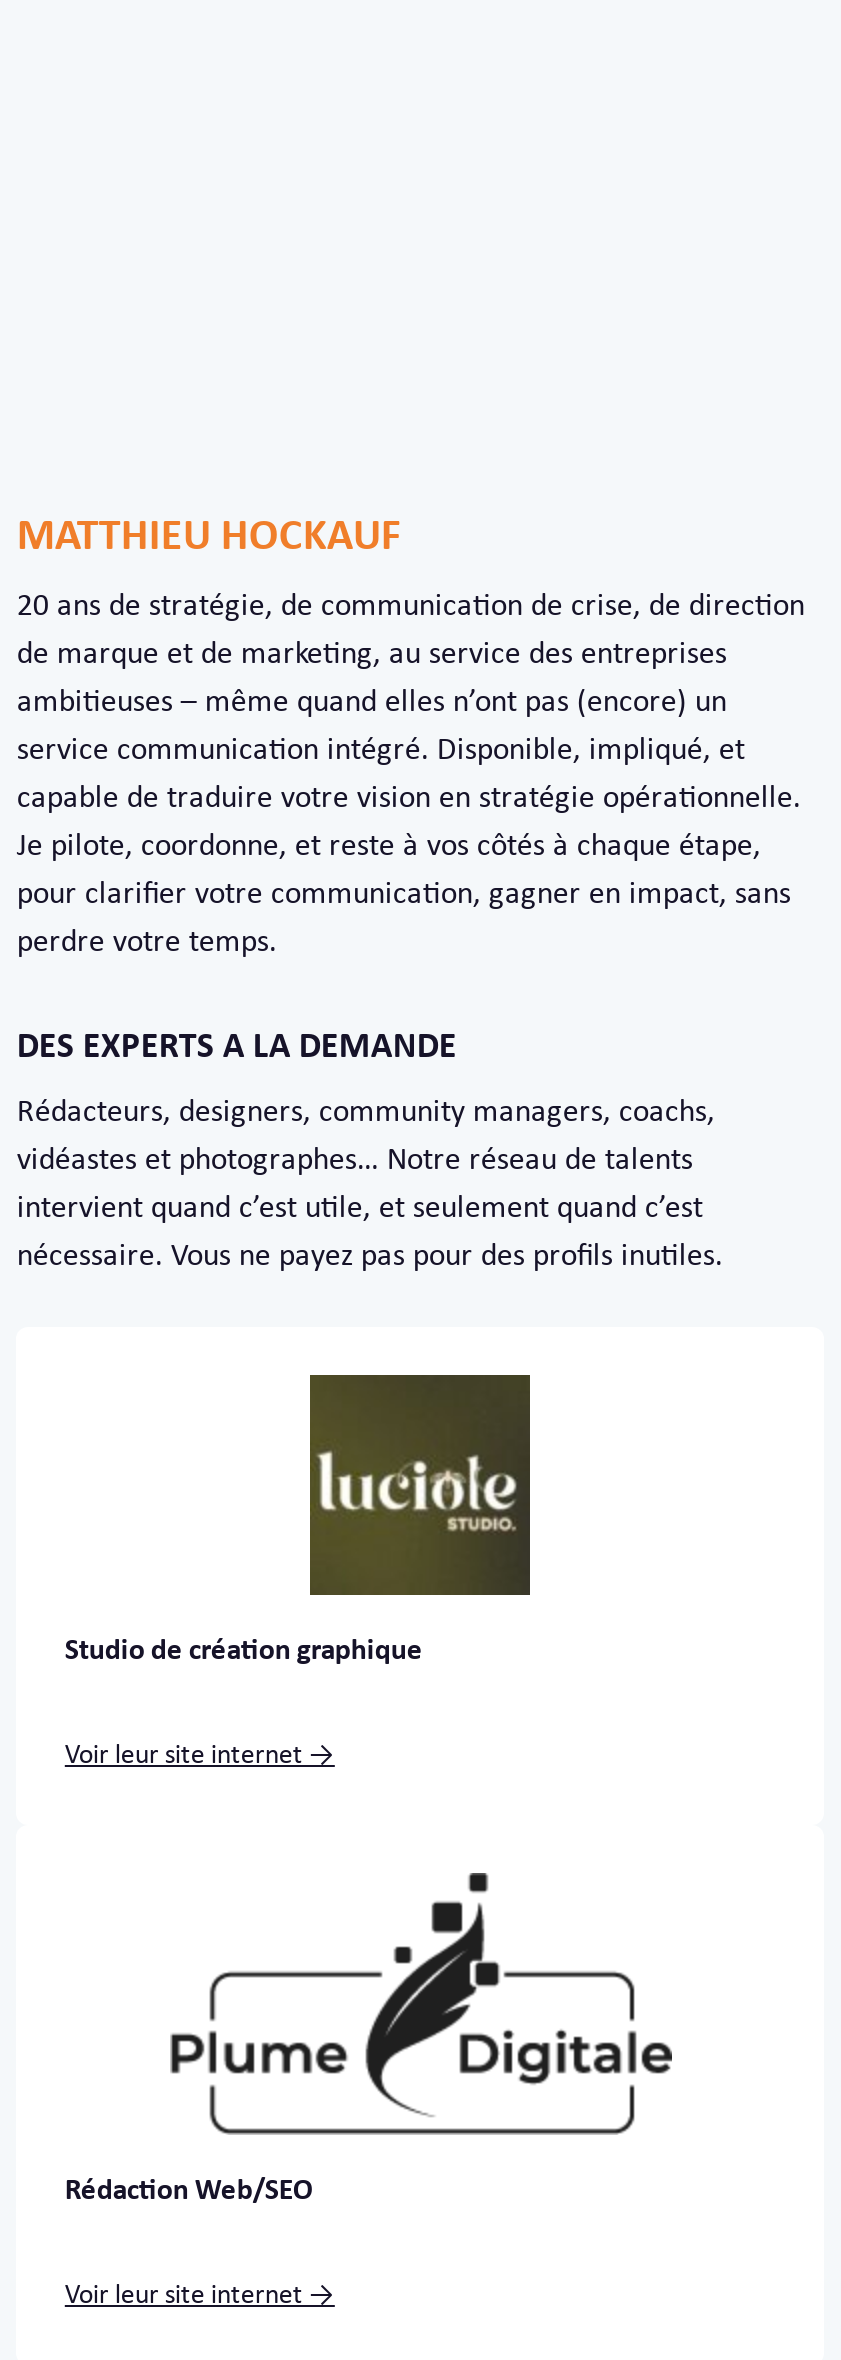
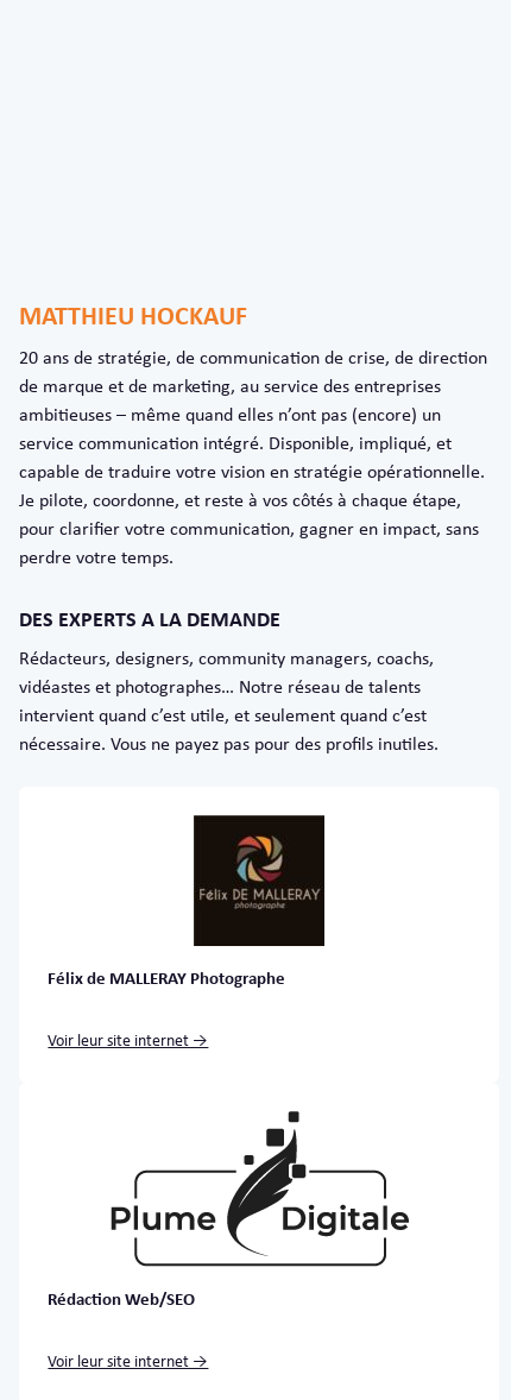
- [image]
- Studio de création graphique
+ [image]
+ Félix de MALLERAY Photographe
